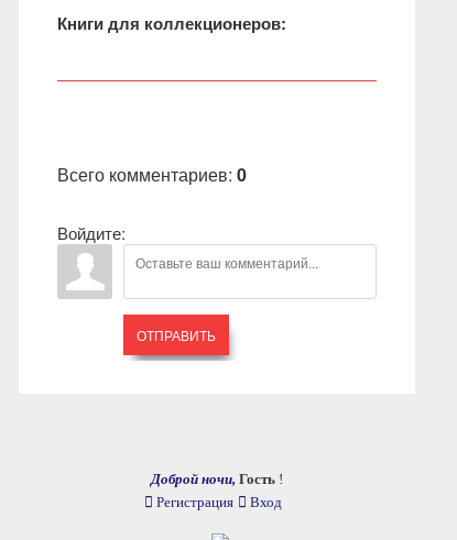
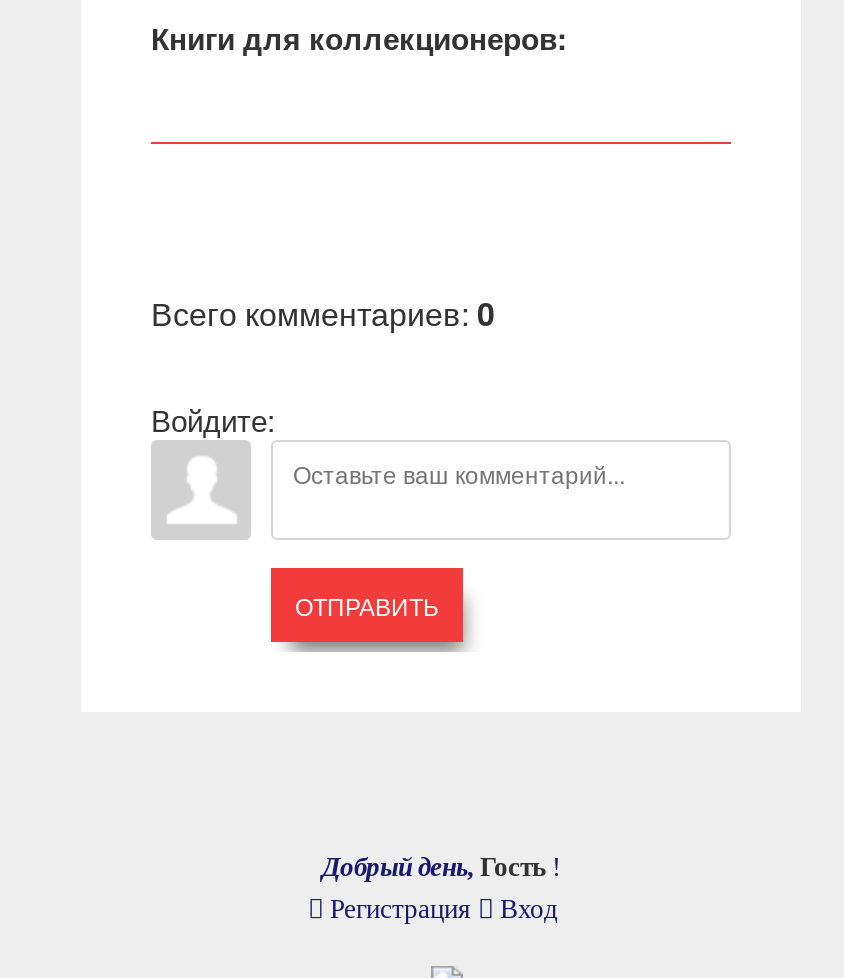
- Доброй ночи, Гость !
+ Добрый день, Гость !
